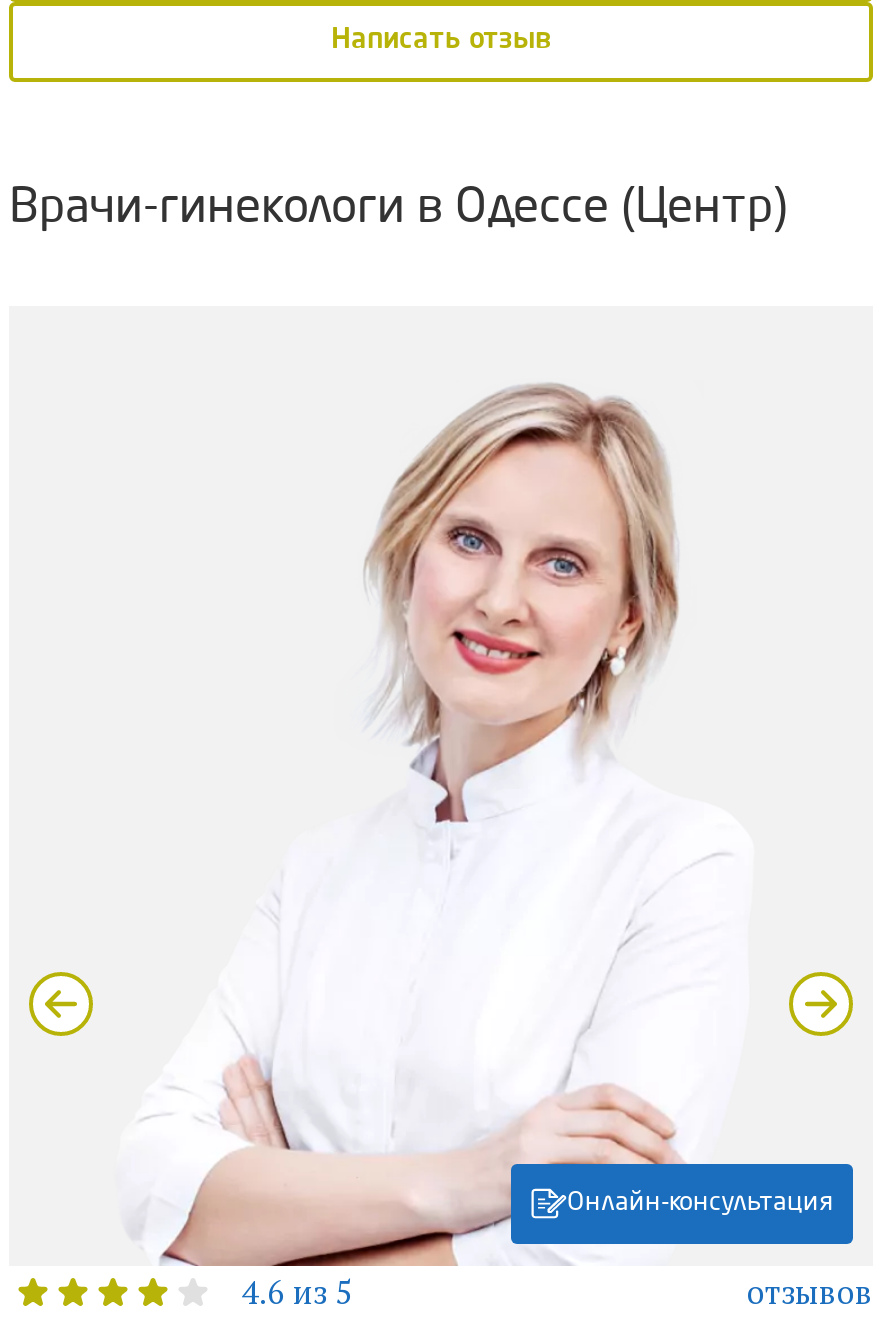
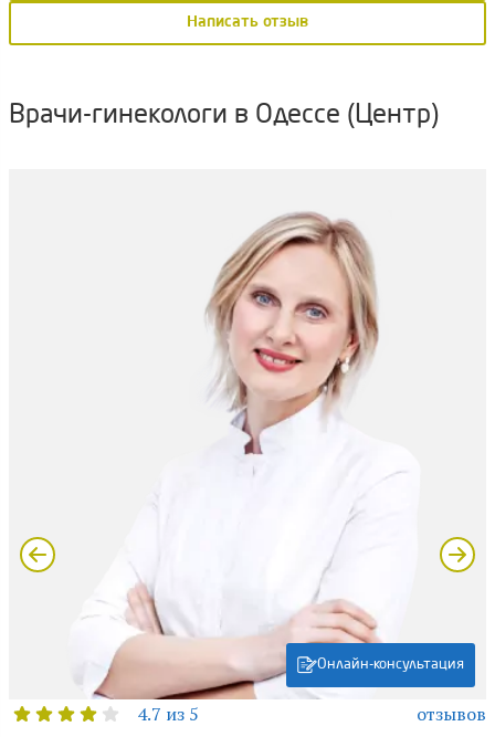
- 4.6 из 5
+ 4.7 из 5
